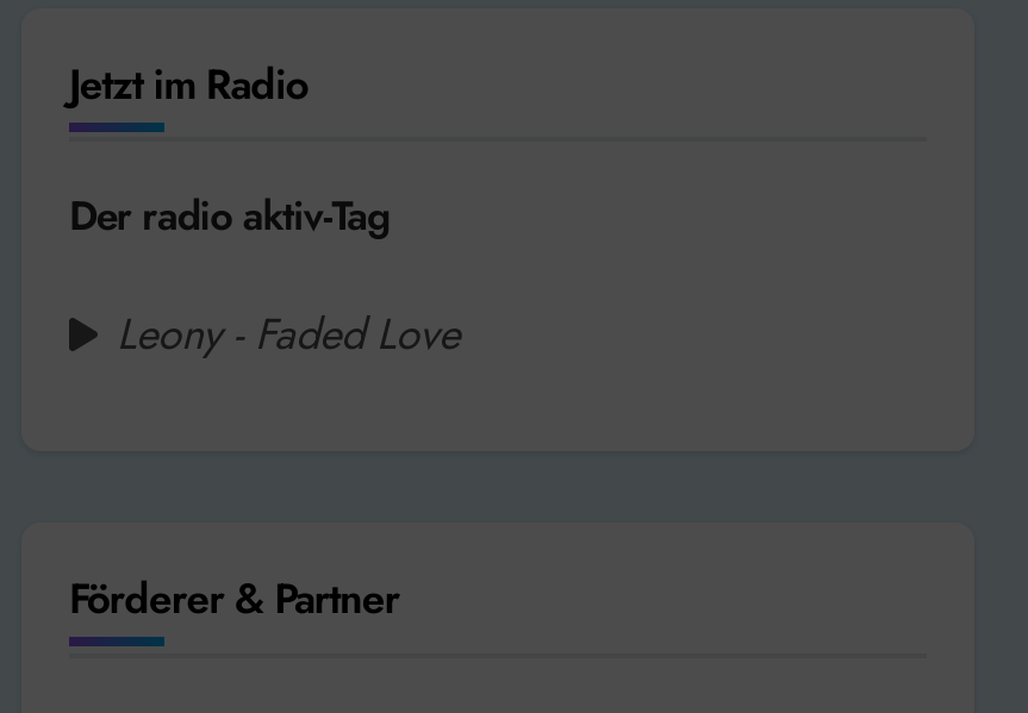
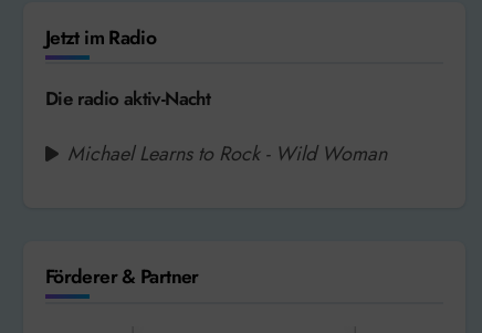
- Der radio aktiv-Tag
+ Die radio aktiv-Nacht

- Leony - Faded Love
+ Michael Learns to Rock - Wild Woman
